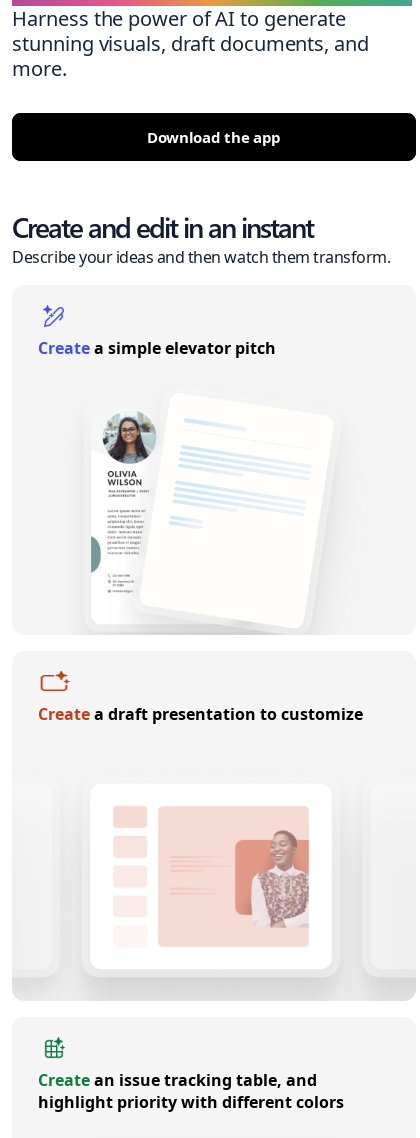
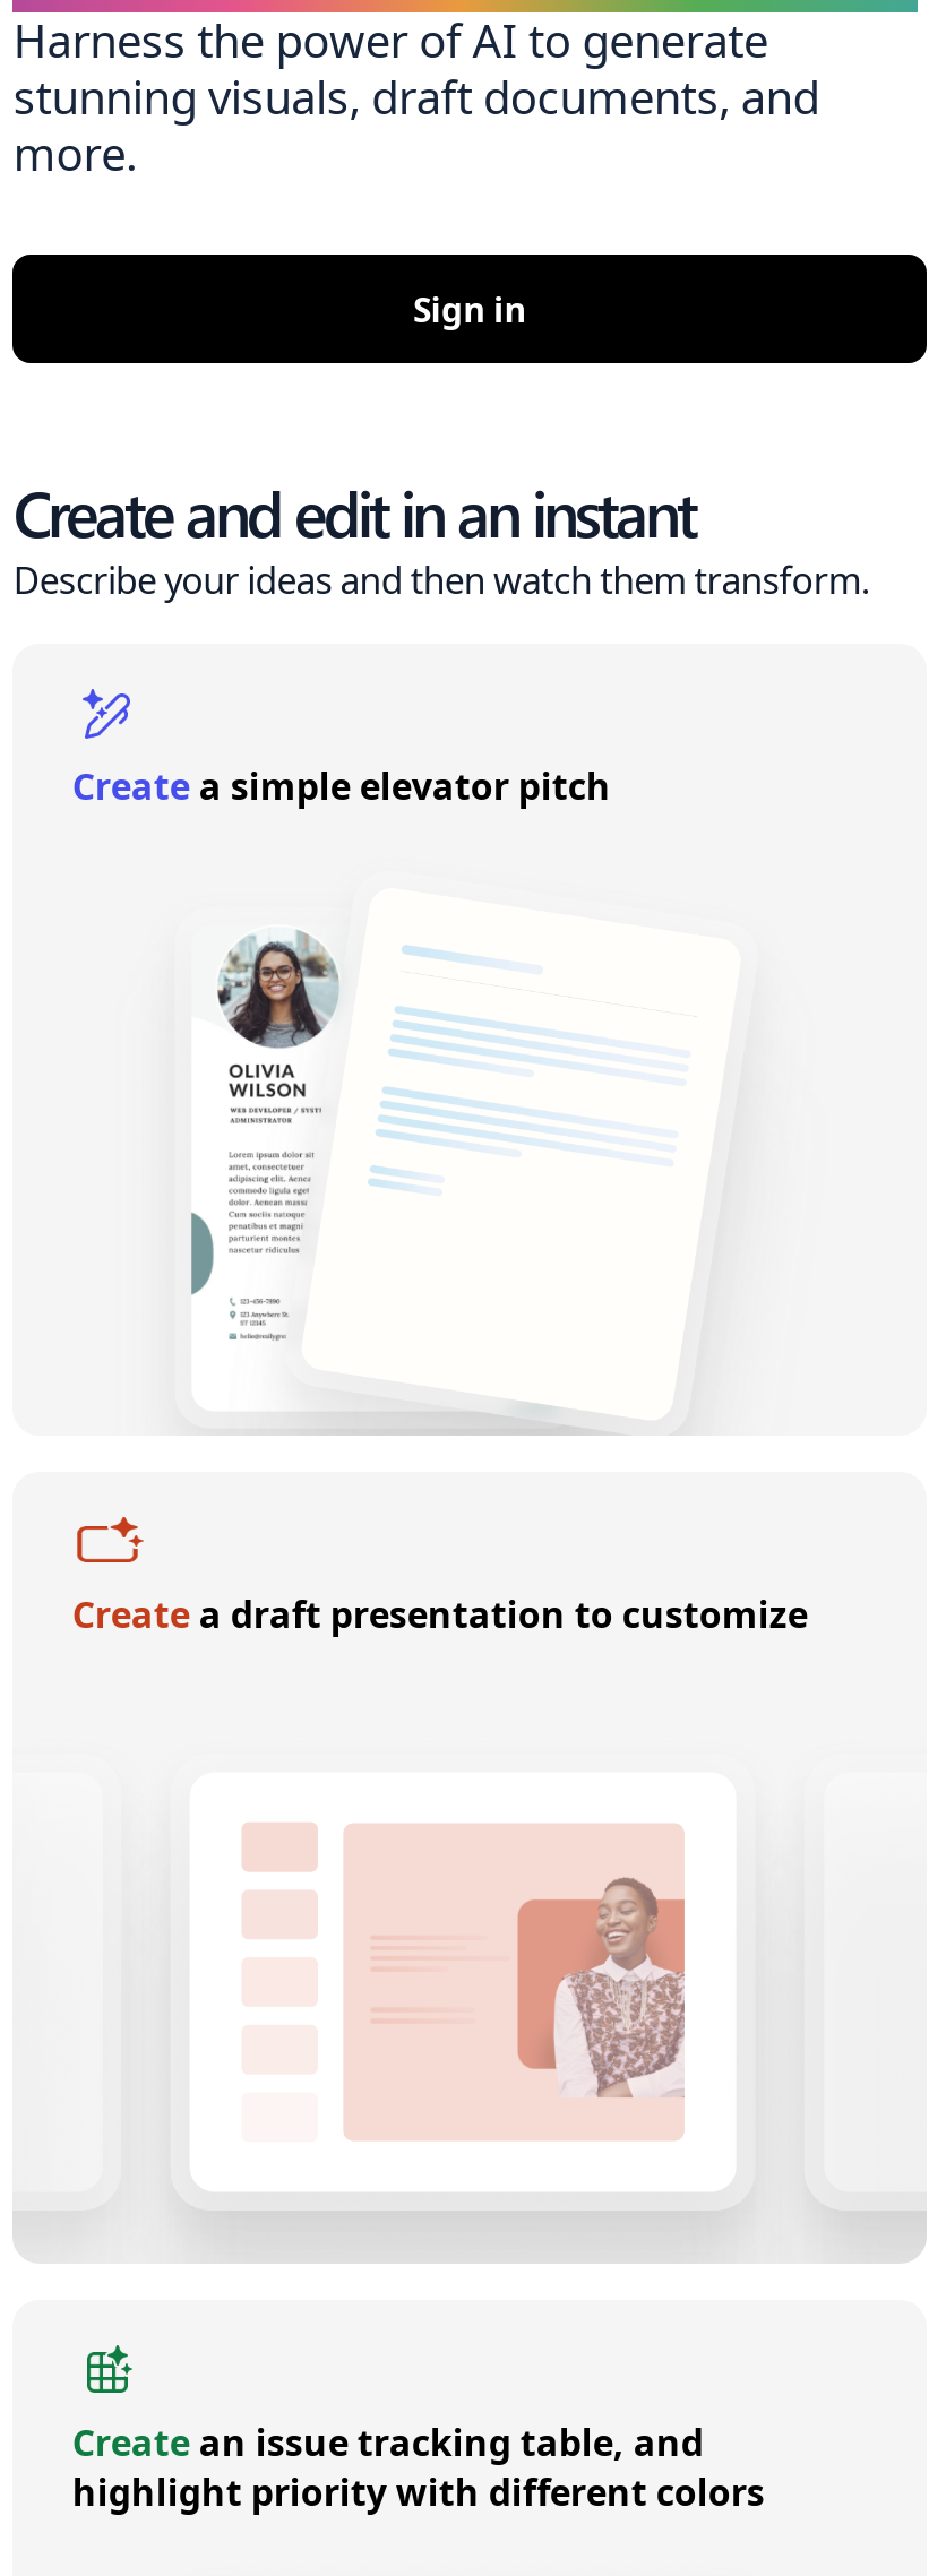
- Download the app
+ Sign in
